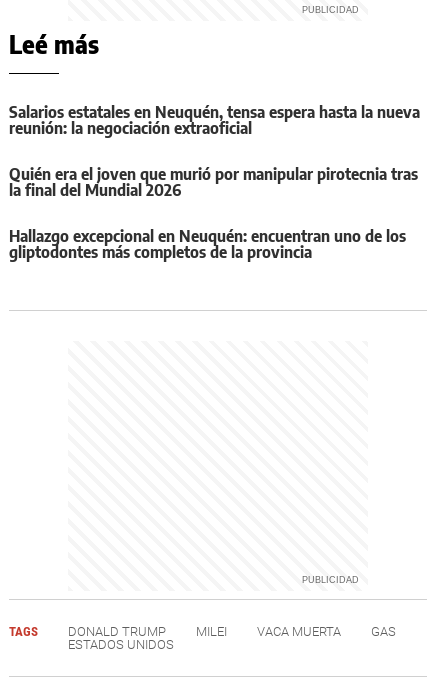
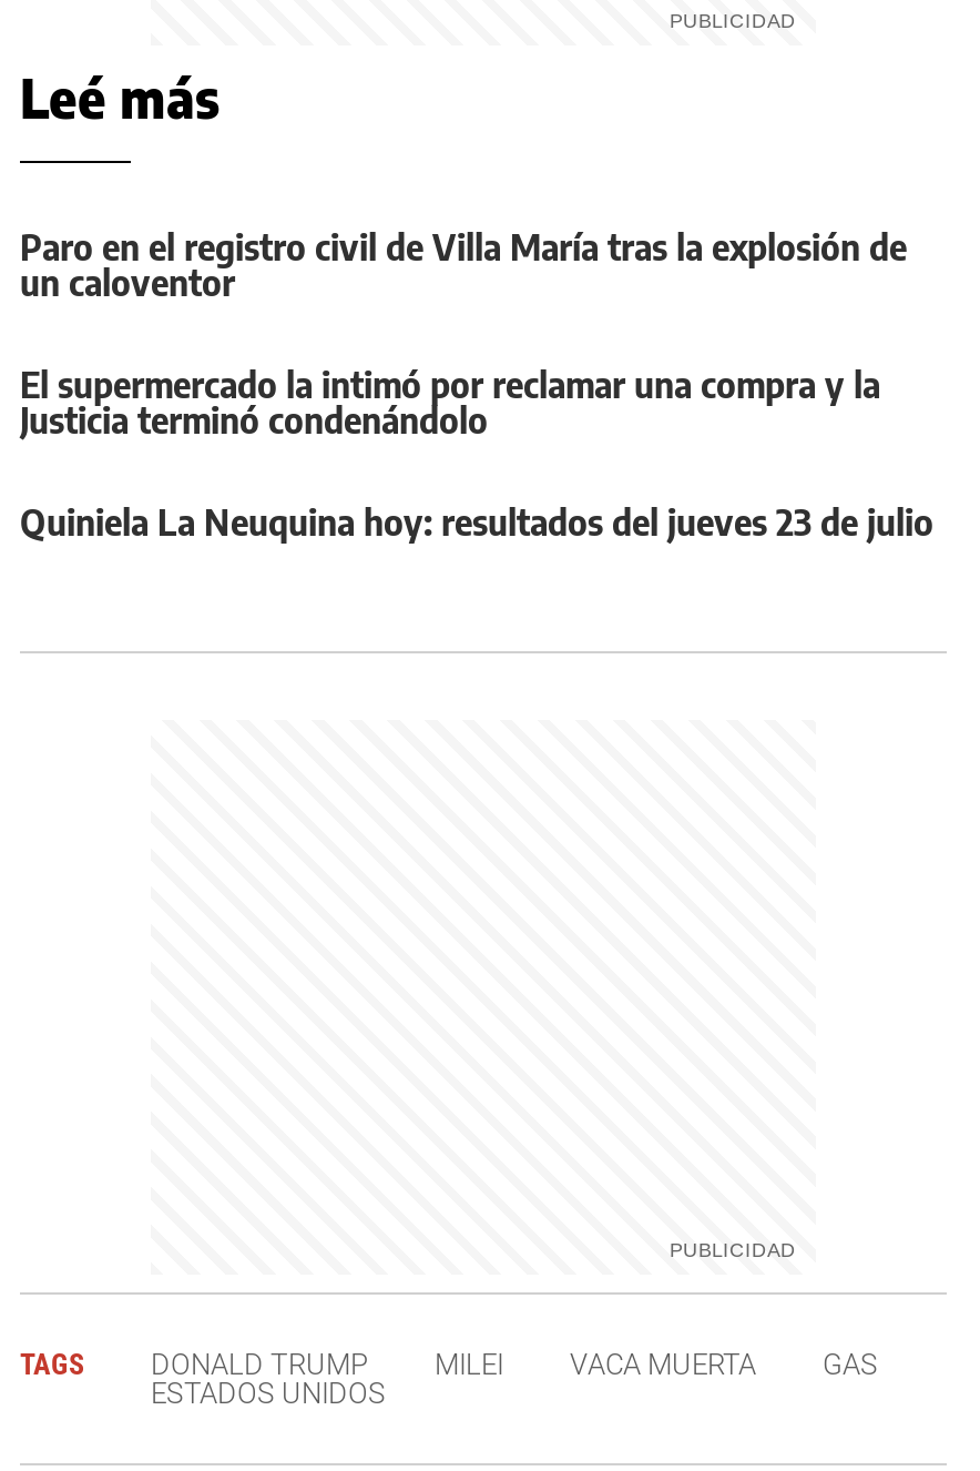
- Salarios estatales en Neuquén, tensa espera hasta la nueva
- reunión: la negociación extraoficial
+ Paro en el registro civil de Villa María tras la explosión de
+ un caloventor

- Quién era el joven que murió por manipular pirotecnia tras
- la final del Mundial 2026
+ El supermercado la intimó por reclamar una compra y la
+ Justicia terminó condenándolo

- Hallazgo excepcional en Neuquén: encuentran uno de los
- gliptodontes más completos de la provincia
+ Quiniela La Neuquina hoy: resultados del jueves 23 de julio
